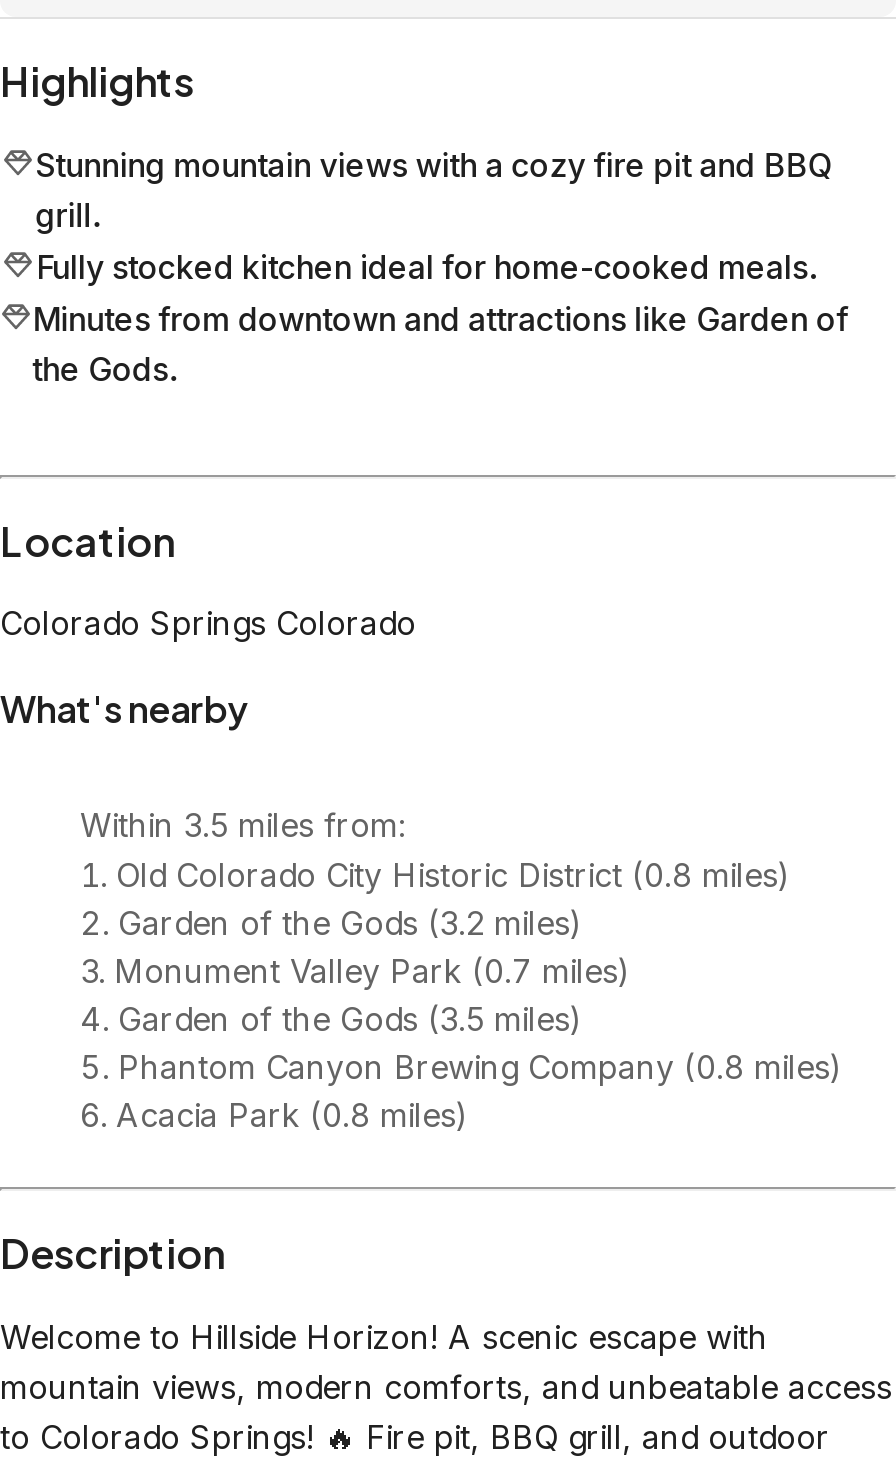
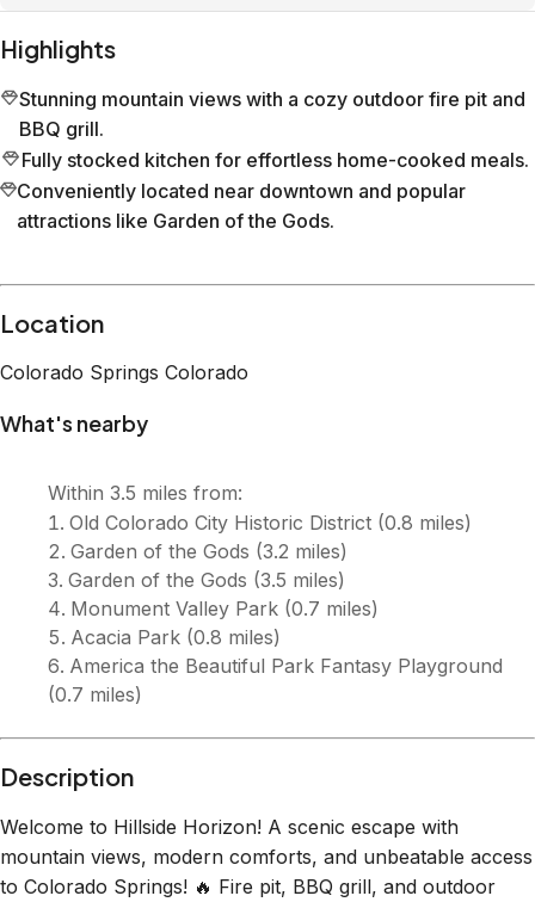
- Stunning mountain views with a cozy fire pit and BBQ
- grill.
- Fully stocked kitchen ideal for home-cooked meals.
- Minutes from downtown and attractions like Garden of
- the Gods.
+ Stunning mountain views with a cozy outdoor fire pit and
+ BBQ grill.
+ Fully stocked kitchen for effortless home-cooked meals.
+ Conveniently located near downtown and popular
+ attractions like Garden of the Gods.

moved down: Monument Valley Park (0.7 miles)

moved up: Garden of the Gods (3.5 miles)

- Phantom Canyon Brewing Company (0.8 miles)

moved up: Acacia Park (0.8 miles)

+ America the Beautiful Park Fantasy Playground
+ (0.7 miles)
